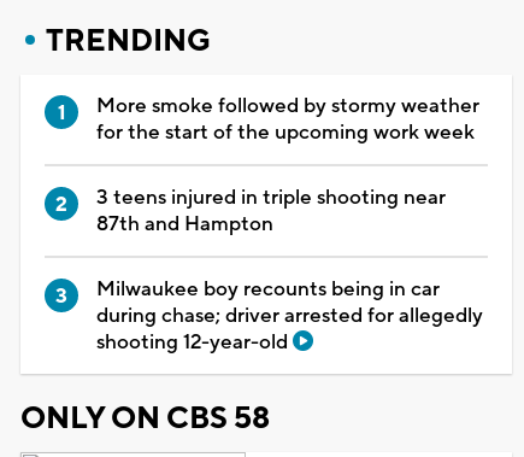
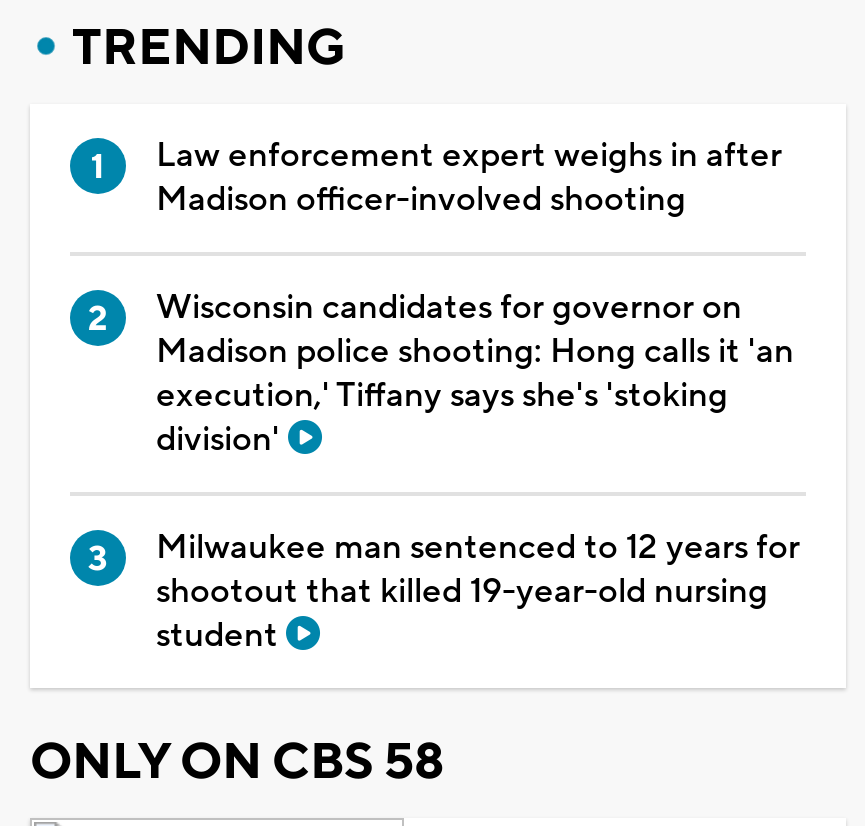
- More smoke followed by stormy weather
- for the start of the upcoming work week
+ Law enforcement expert weighs in after
+ Madison officer-involved shooting

- 3 teens injured in triple shooting near
- 87th and Hampton
+ Wisconsin candidates for governor on
+ Madison police shooting: Hong calls it 'an
+ execution,' Tiffany says she's 'stoking
+ division'

- Milwaukee boy recounts being in car
- during chase; driver arrested for allegedly
- shooting 12-year-old
+ Milwaukee man sentenced to 12 years for
+ shootout that killed 19-year-old nursing
+ student
